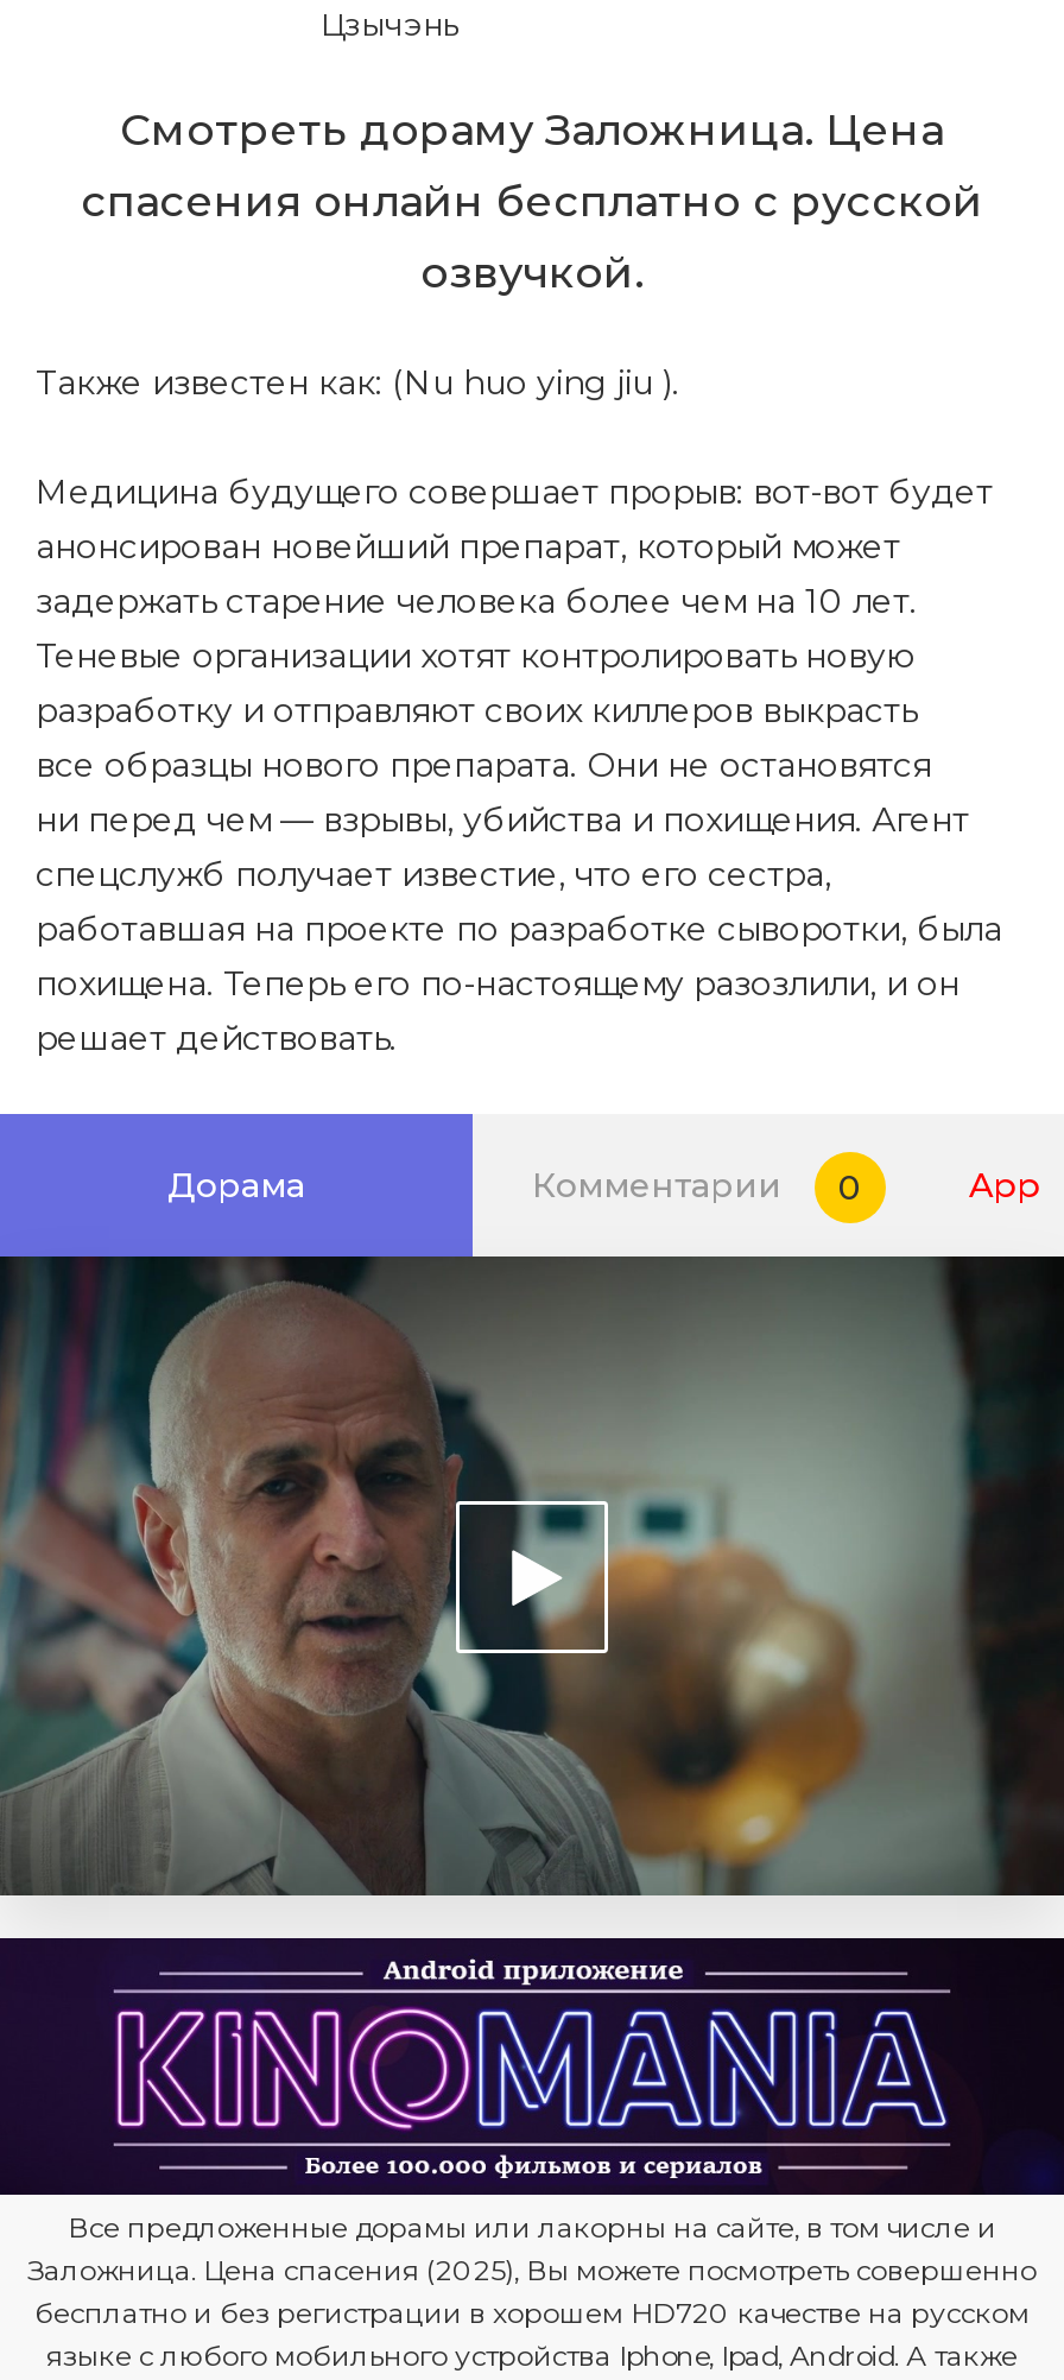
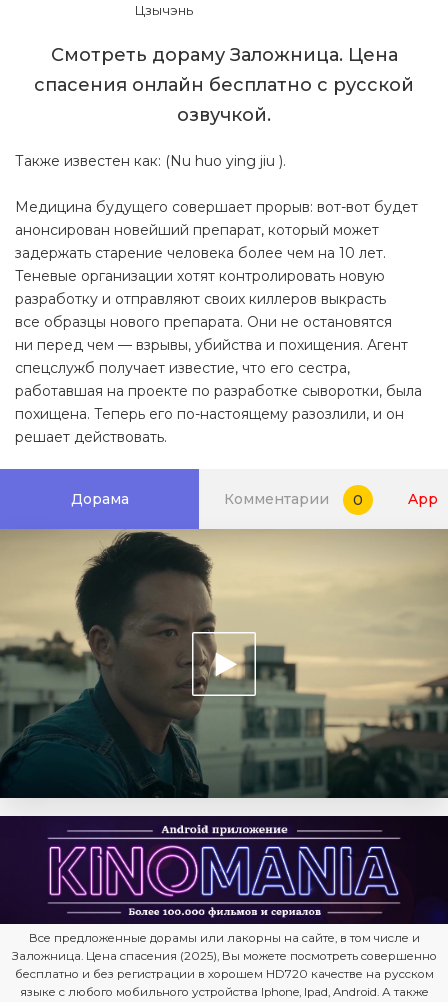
- [image]
+ [image]
